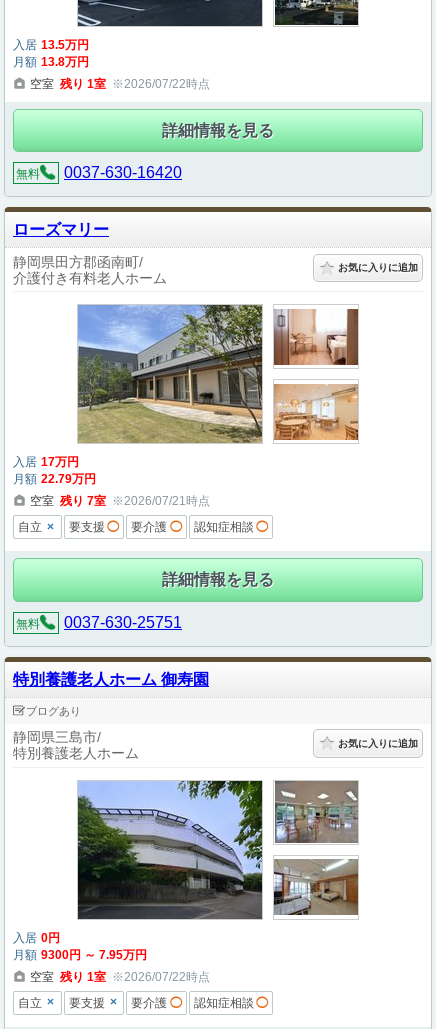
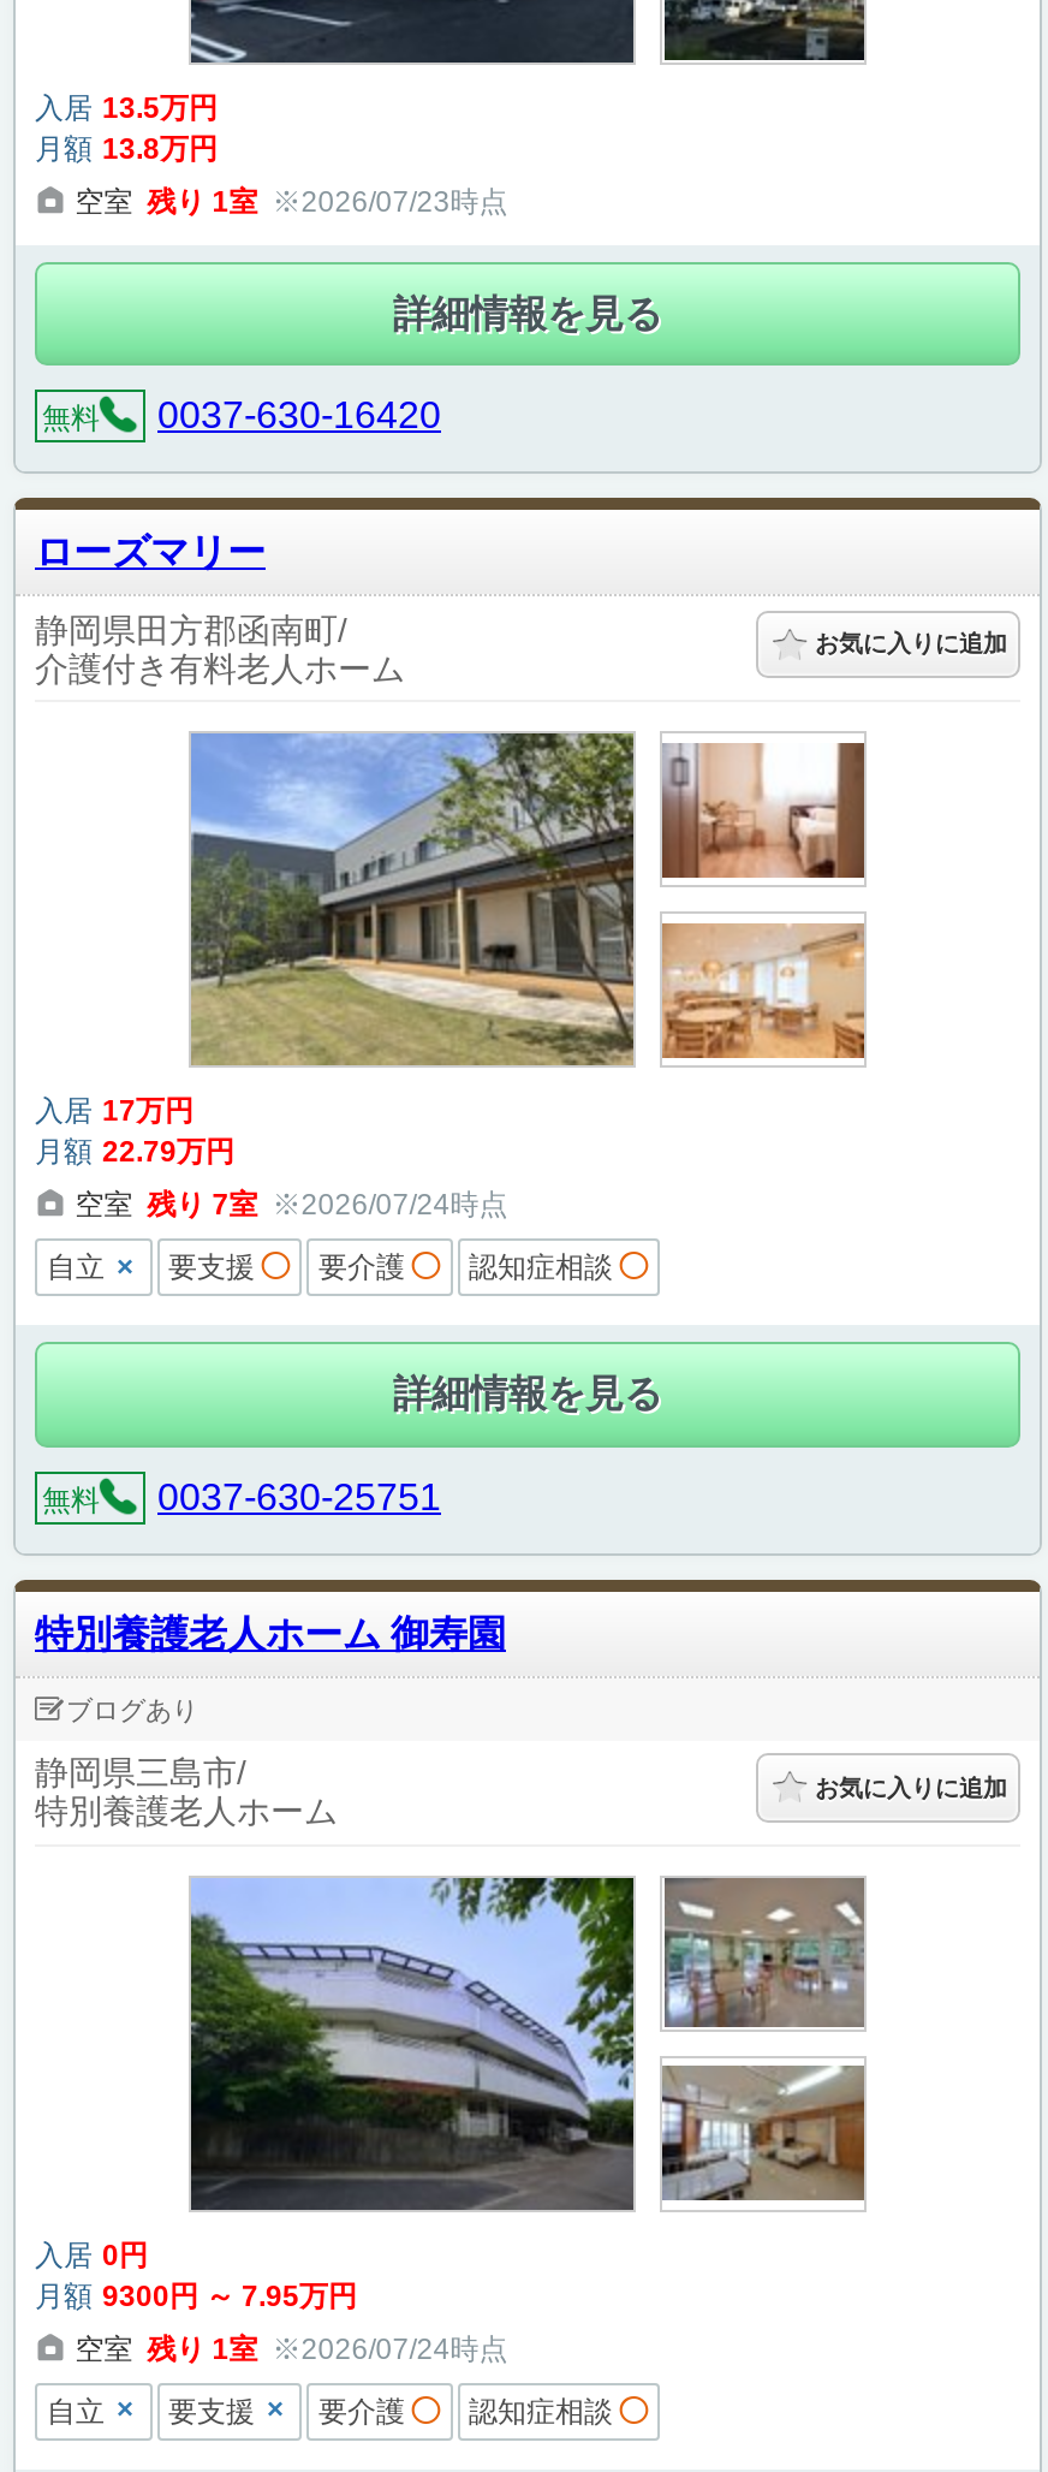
- 空室 残り 1室 ※2026/07/22時点
+ 空室 残り 1室 ※2026/07/23時点

- 空室 残り 7室 ※2026/07/21時点
+ 空室 残り 7室 ※2026/07/24時点

- 空室 残り 1室 ※2026/07/22時点
+ 空室 残り 1室 ※2026/07/24時点
